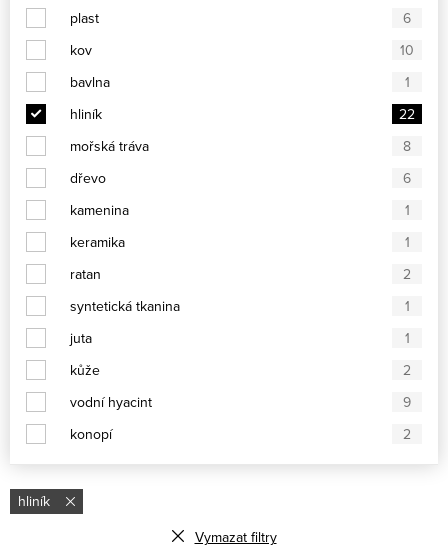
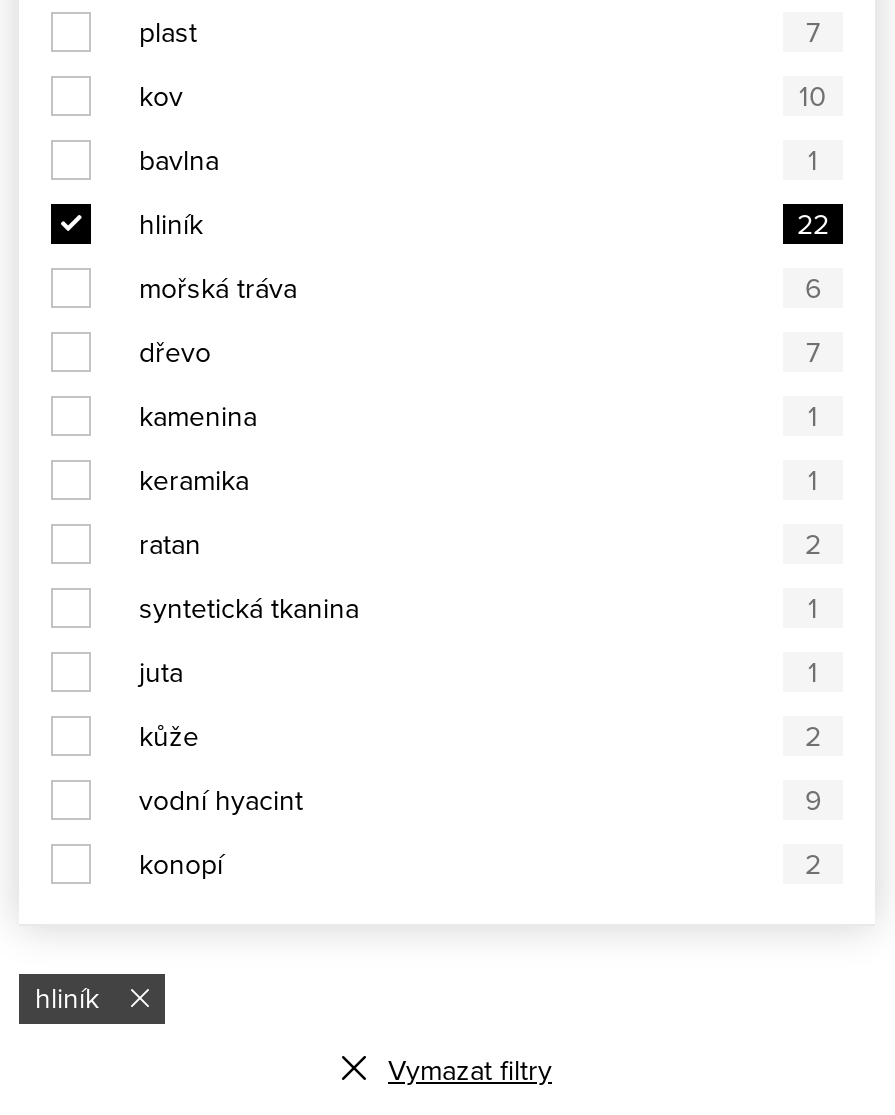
- 6
+ 7

- 8
+ 6

- 6
+ 7
